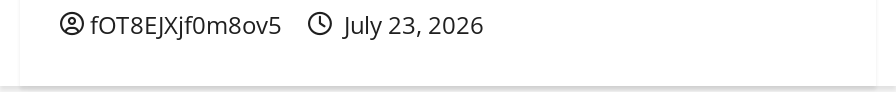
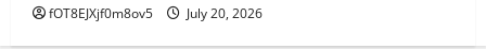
- fOT8EJXjf0m8ov5 July 23, 2026
+ fOT8EJXjf0m8ov5 July 20, 2026
